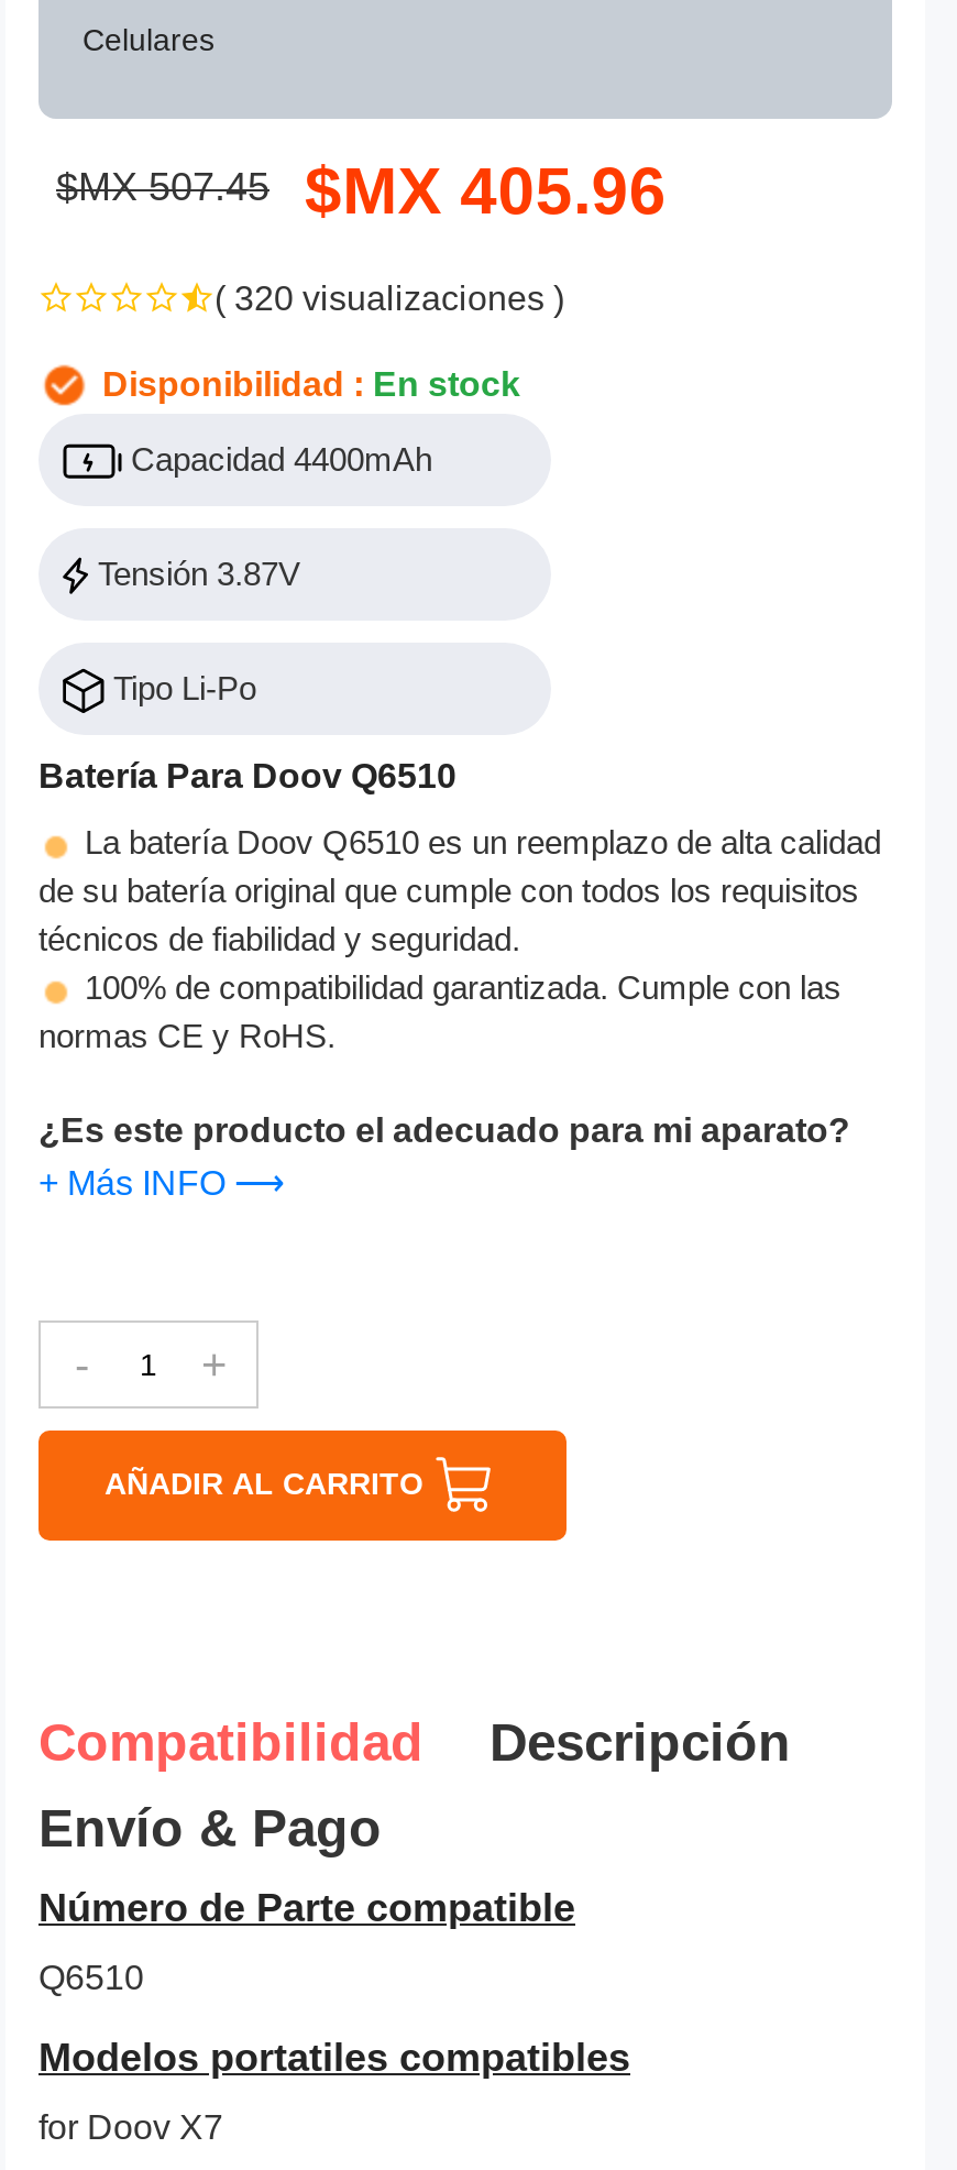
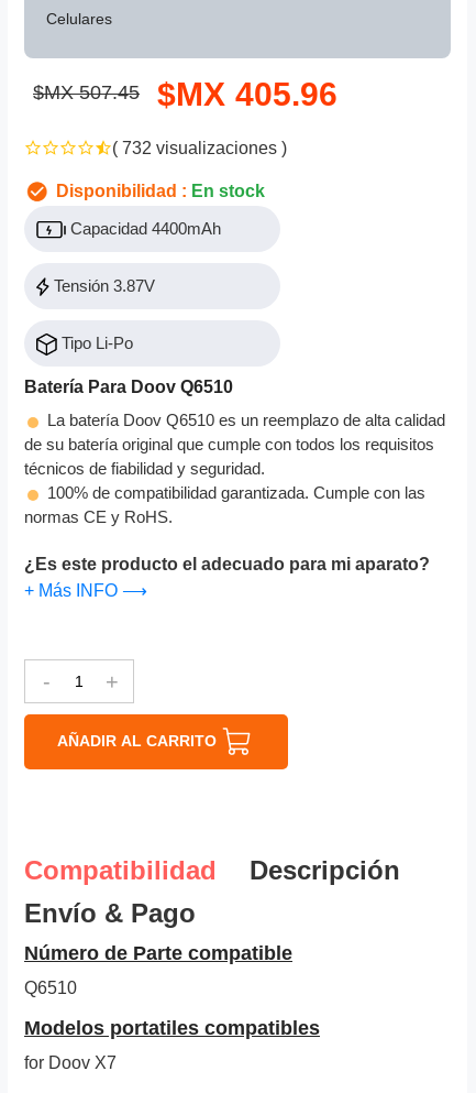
- ( 320 visualizaciones )
+ ( 732 visualizaciones )
